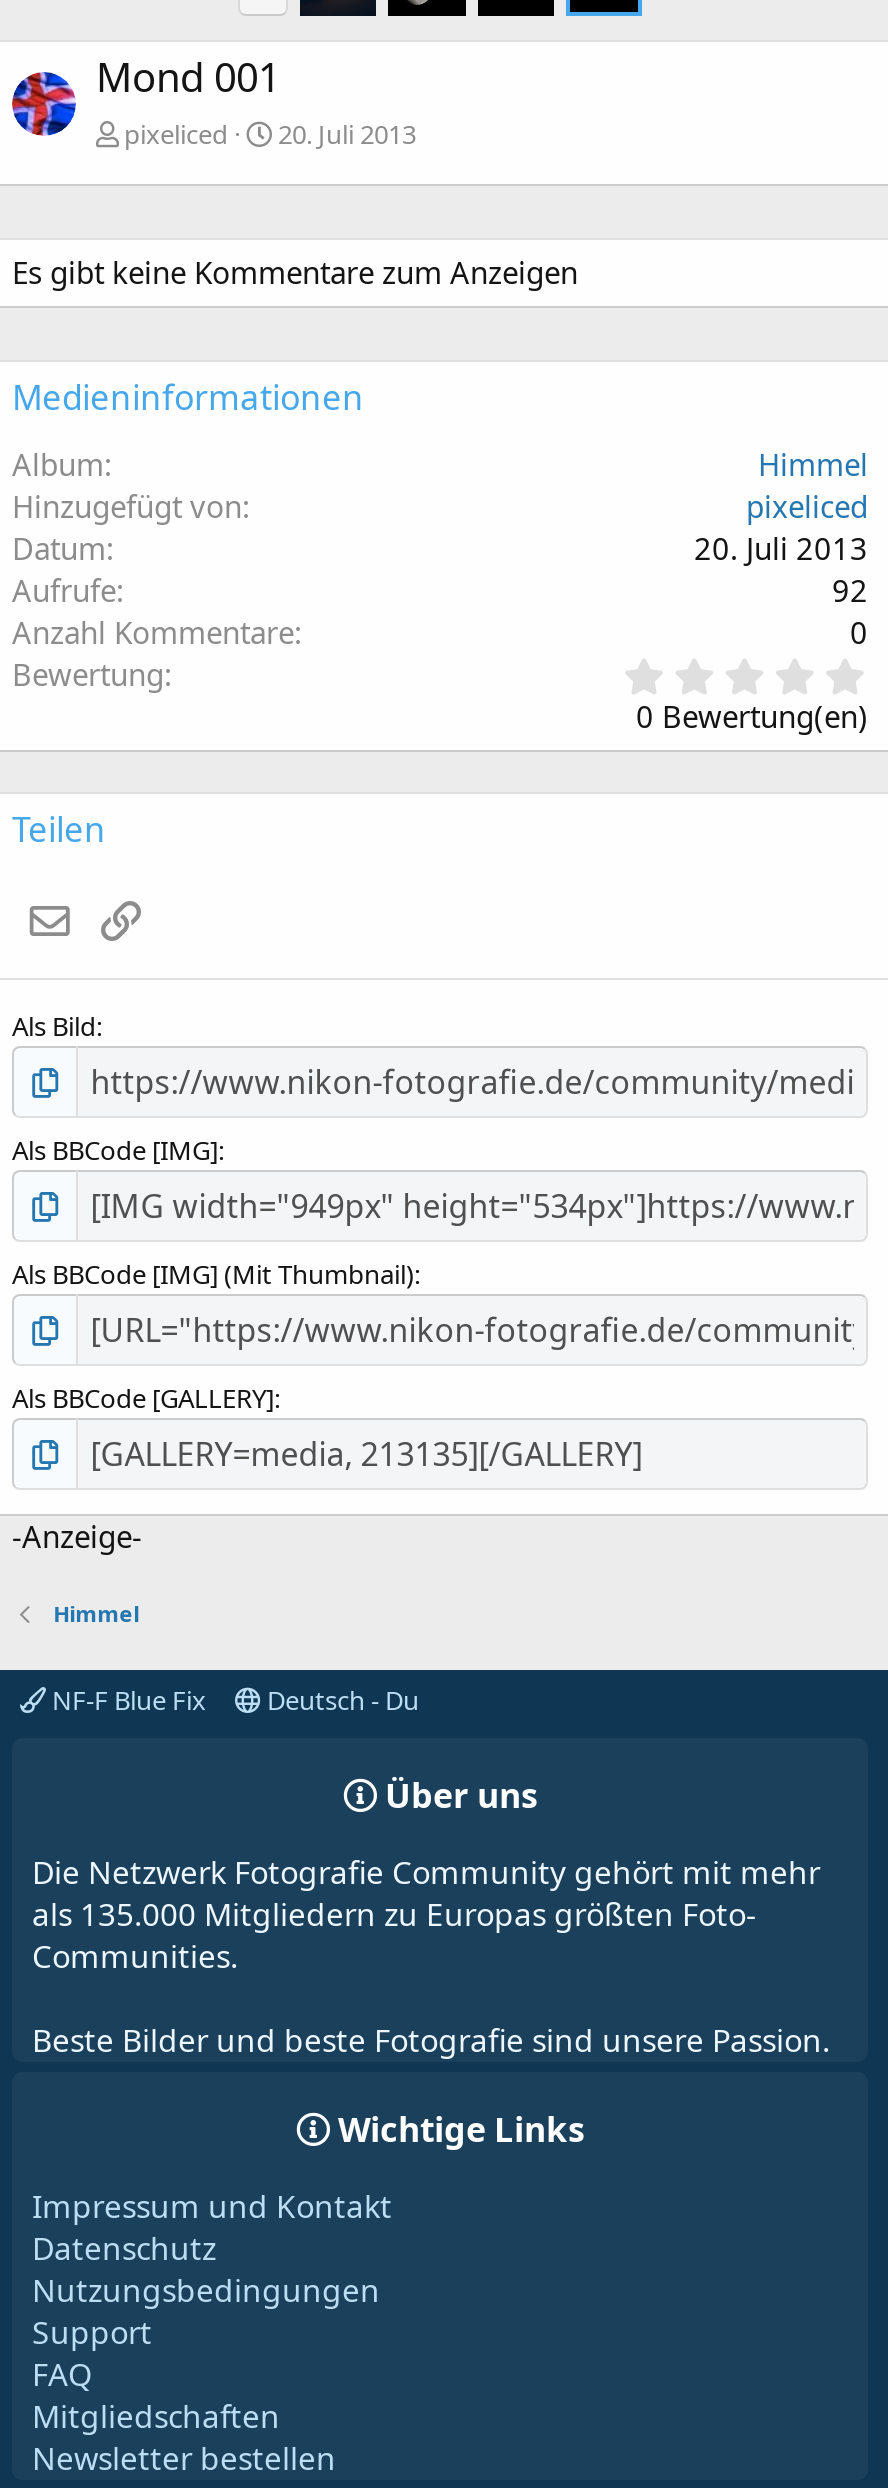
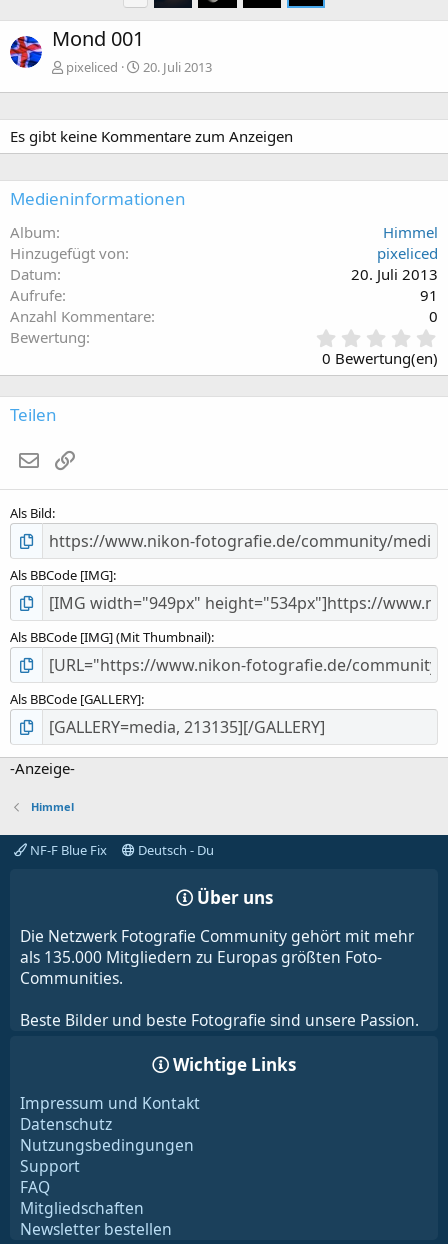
- 92
+ 91
